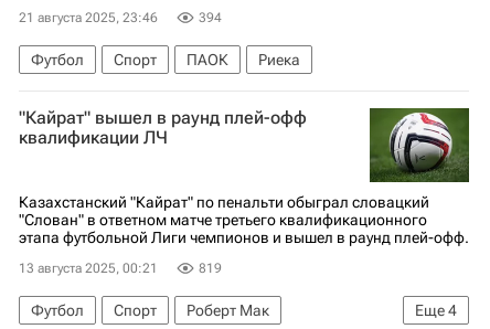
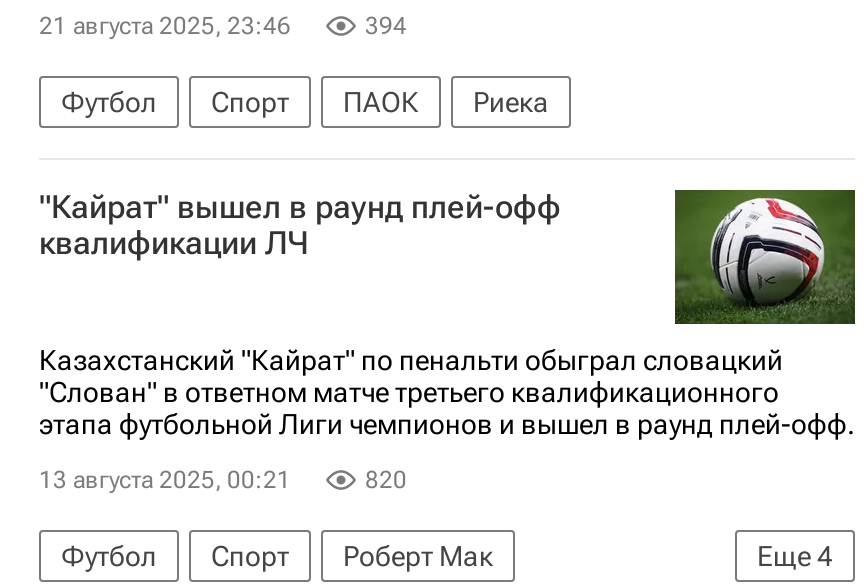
- 819
+ 820
